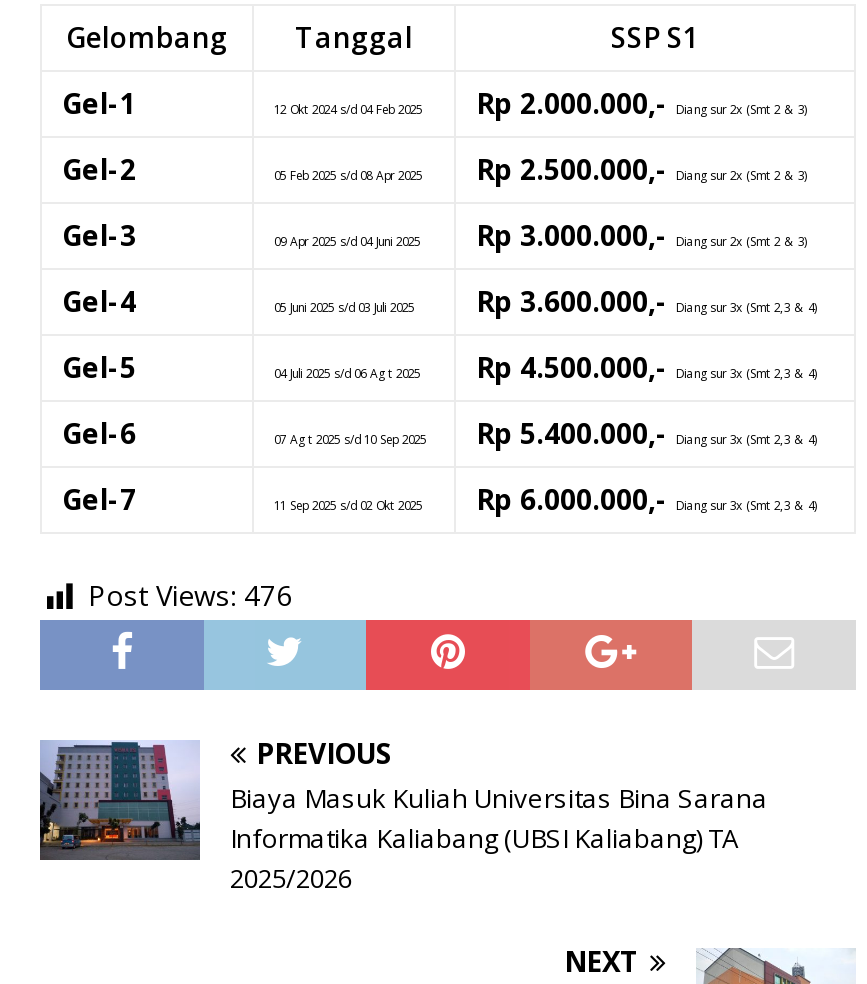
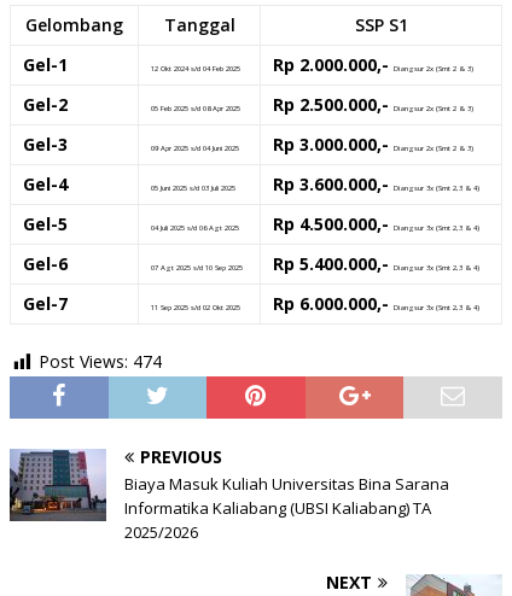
- Post Views: 476
+ Post Views: 474
